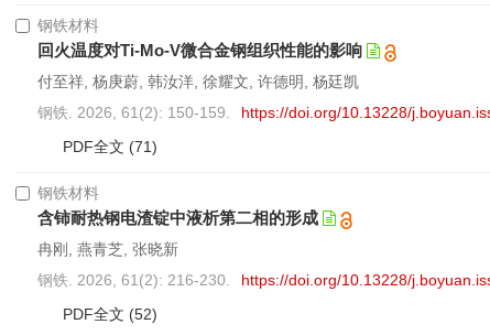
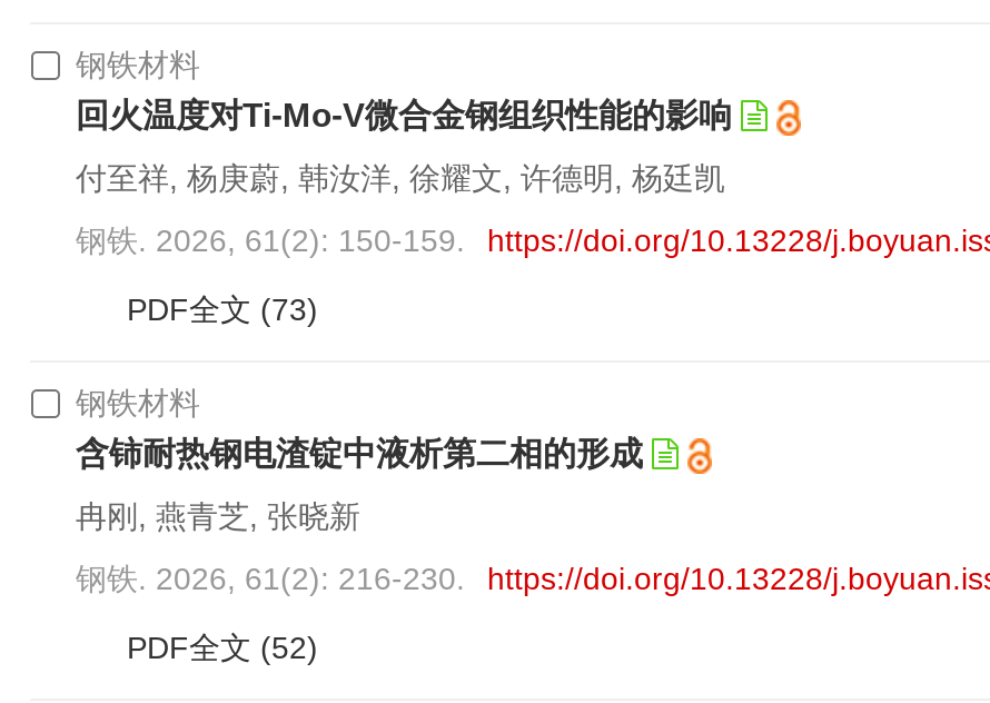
- PDF全文(71)
+ PDF全文(73)
